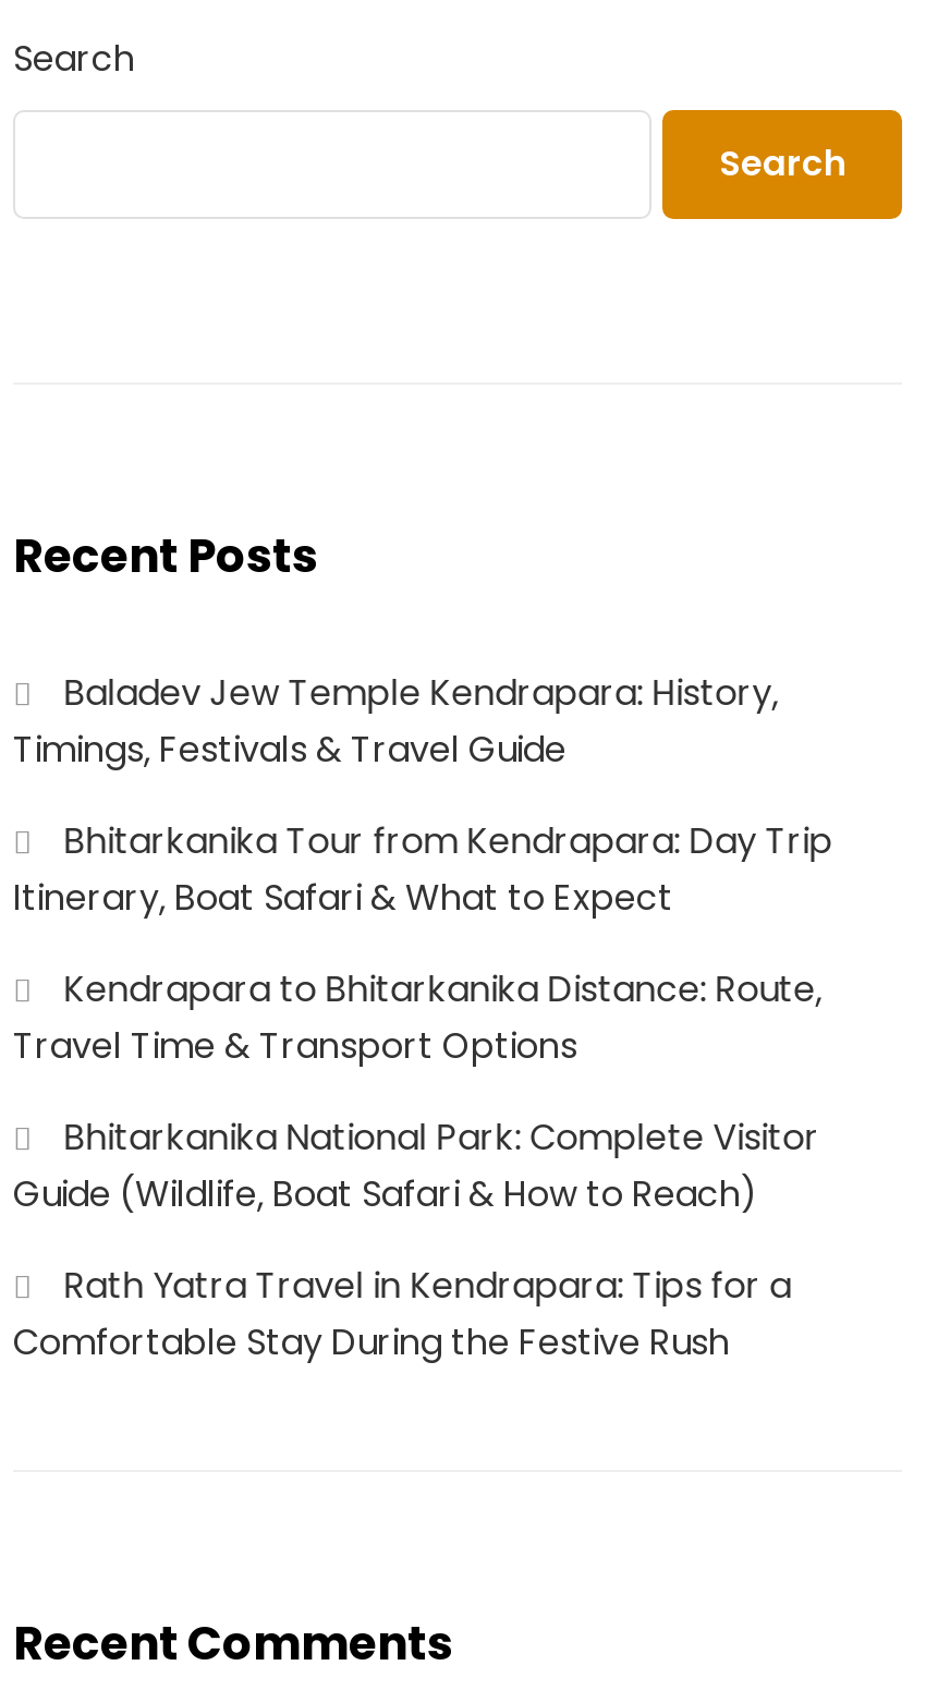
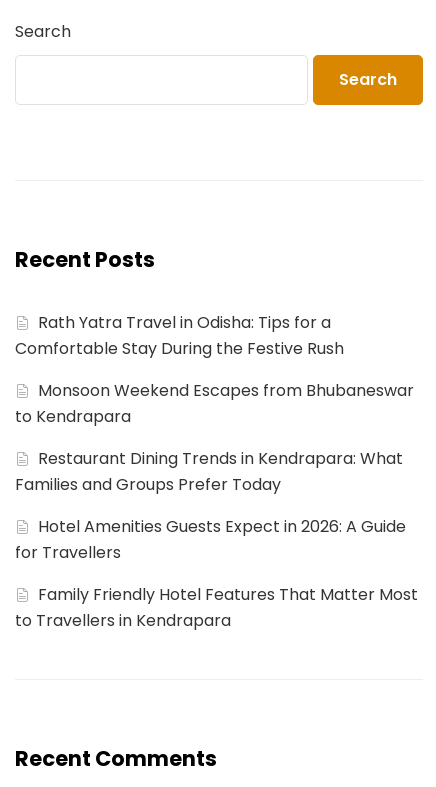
- Baladev Jew Temple Kendrapara: History,
- Timings, Festivals & Travel Guide
- Bhitarkanika Tour from Kendrapara: Day Trip
- Itinerary, Boat Safari & What to Expect
- Kendrapara to Bhitarkanika Distance: Route,
- Travel Time & Transport Options
- Bhitarkanika National Park: Complete Visitor
- Guide (Wildlife, Boat Safari & How to Reach)
- Rath Yatra Travel in Kendrapara: Tips for a
+ Rath Yatra Travel in Odisha: Tips for a

moved up: Comfortable Stay During the Festive Rush

+ Monsoon Weekend Escapes from Bhubaneswar
+ to Kendrapara
+ Restaurant Dining Trends in Kendrapara: What
+ Families and Groups Prefer Today
+ Hotel Amenities Guests Expect in 2026: A Guide
+ for Travellers
+ Family Friendly Hotel Features That Matter Most
+ to Travellers in Kendrapara
